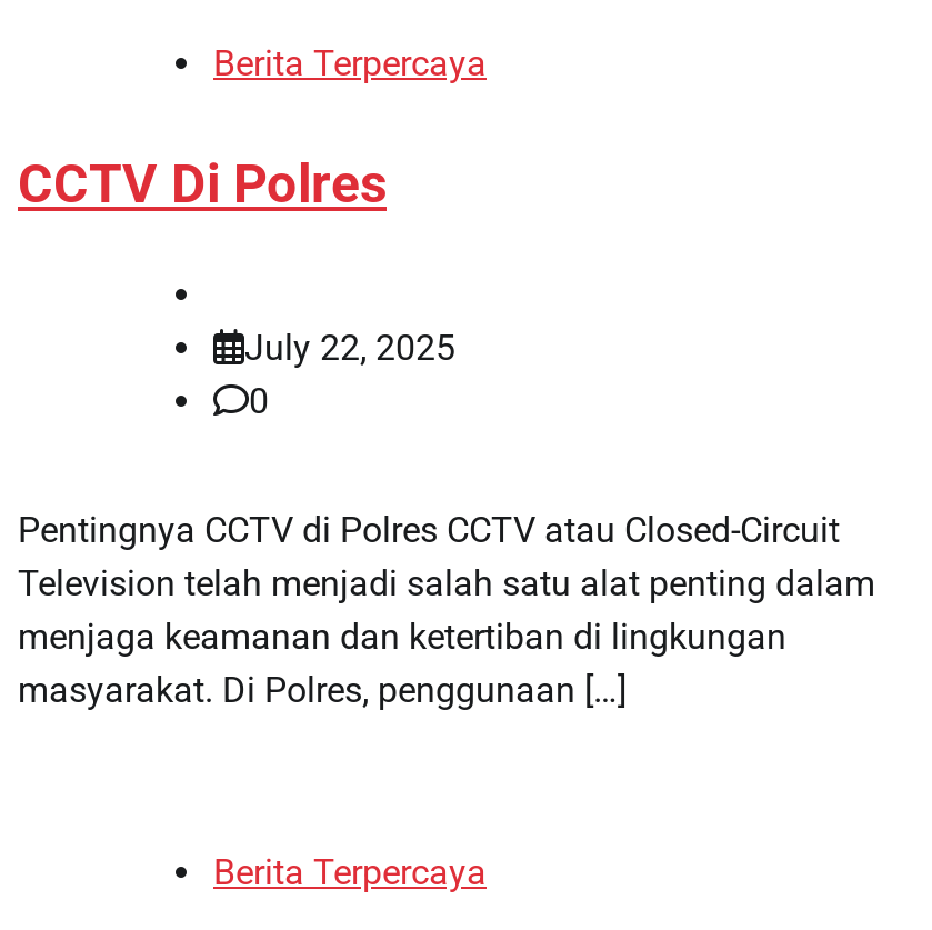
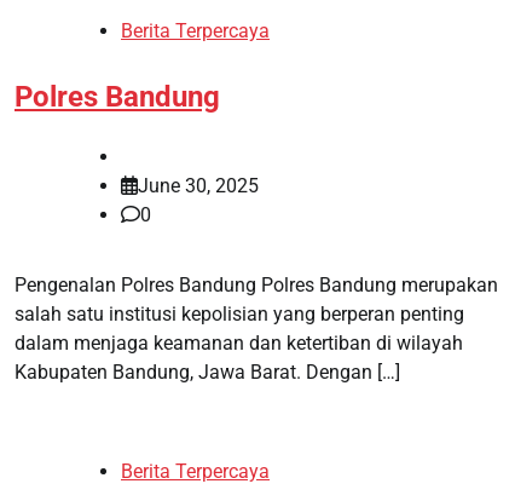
- CCTV Di Polres
+ Polres Bandung

- July 22, 2025
+ June 30, 2025

- Pentingnya CCTV di Polres CCTV atau Closed-Circuit
- Television telah menjadi salah satu alat penting dalam
- menjaga keamanan dan ketertiban di lingkungan
- masyarakat. Di Polres, penggunaan […]
+ Pengenalan Polres Bandung Polres Bandung merupakan
+ salah satu institusi kepolisian yang berperan penting
+ dalam menjaga keamanan dan ketertiban di wilayah
+ Kabupaten Bandung, Jawa Barat. Dengan […]
